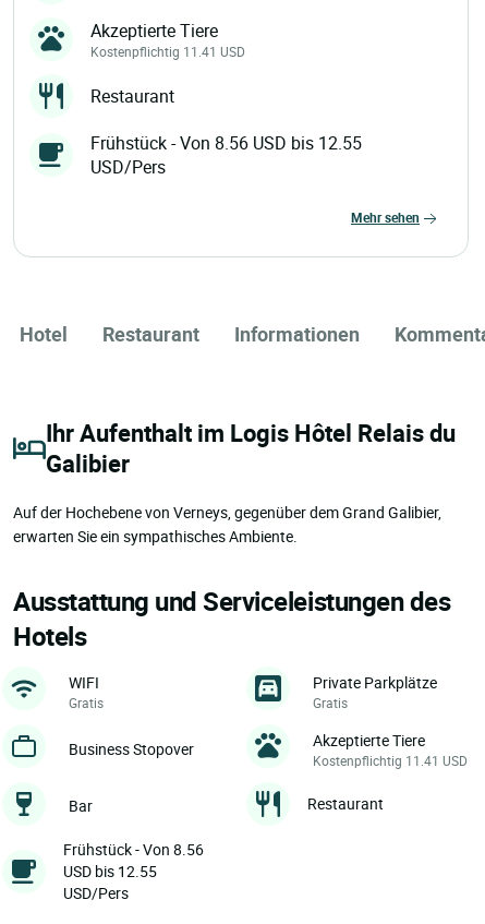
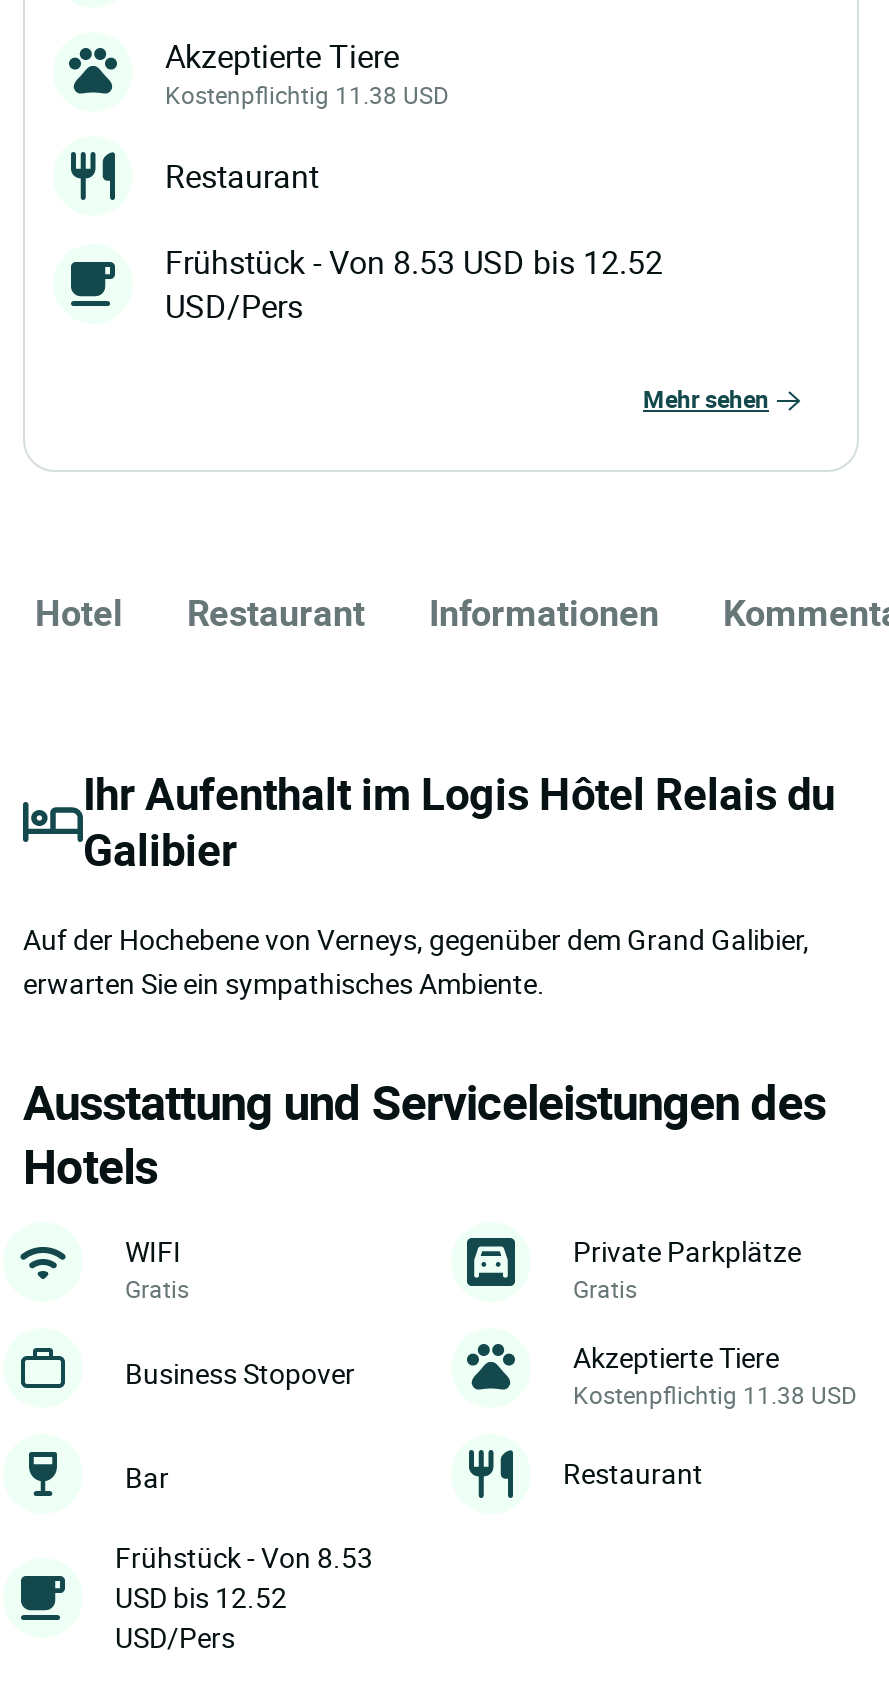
- Kostenpflichtig 11.41 USD
+ Kostenpflichtig 11.38 USD

- Frühstück - Von 8.56 USD bis 12.55
+ Frühstück - Von 8.53 USD bis 12.52

- Kostenpflichtig 11.41 USD
+ Kostenpflichtig 11.38 USD

- Frühstück - Von 8.56
+ Frühstück - Von 8.53

- USD bis 12.55
+ USD bis 12.52
